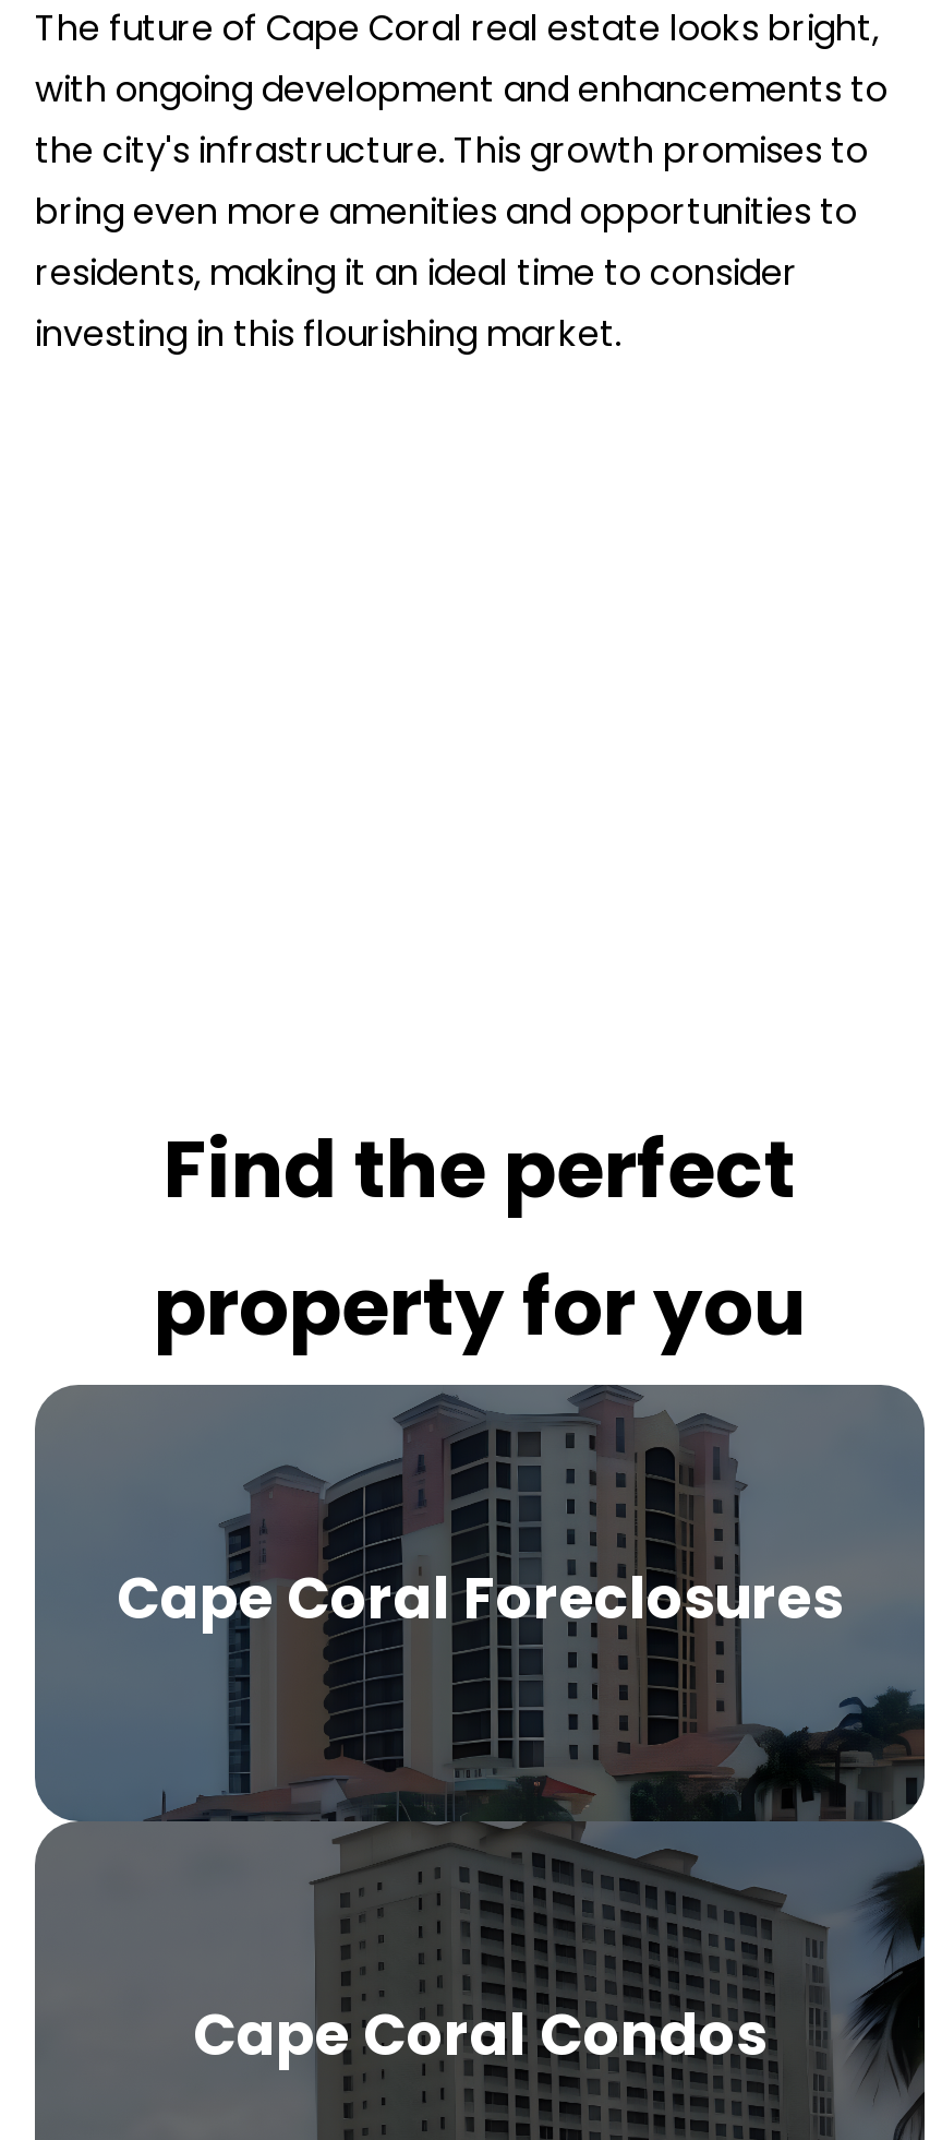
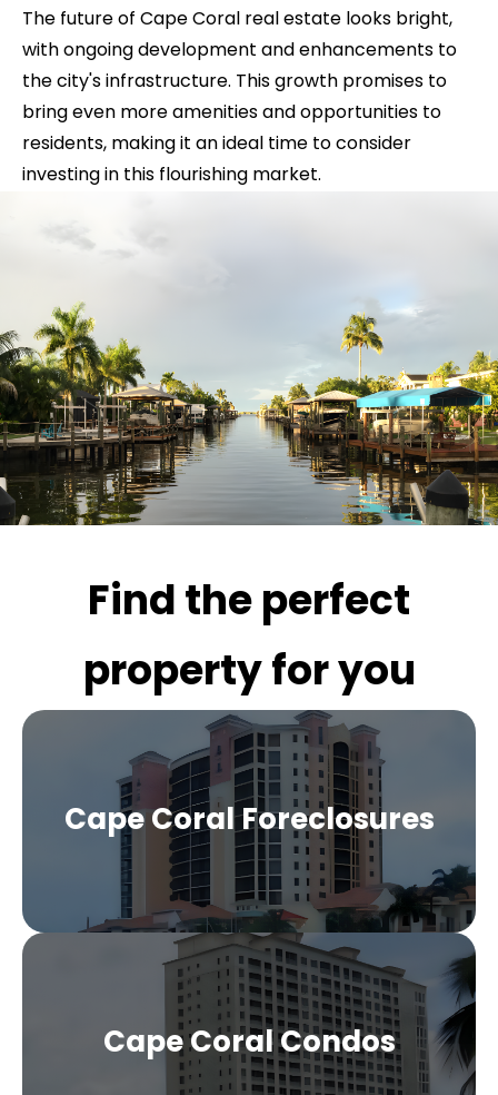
+ [image]
